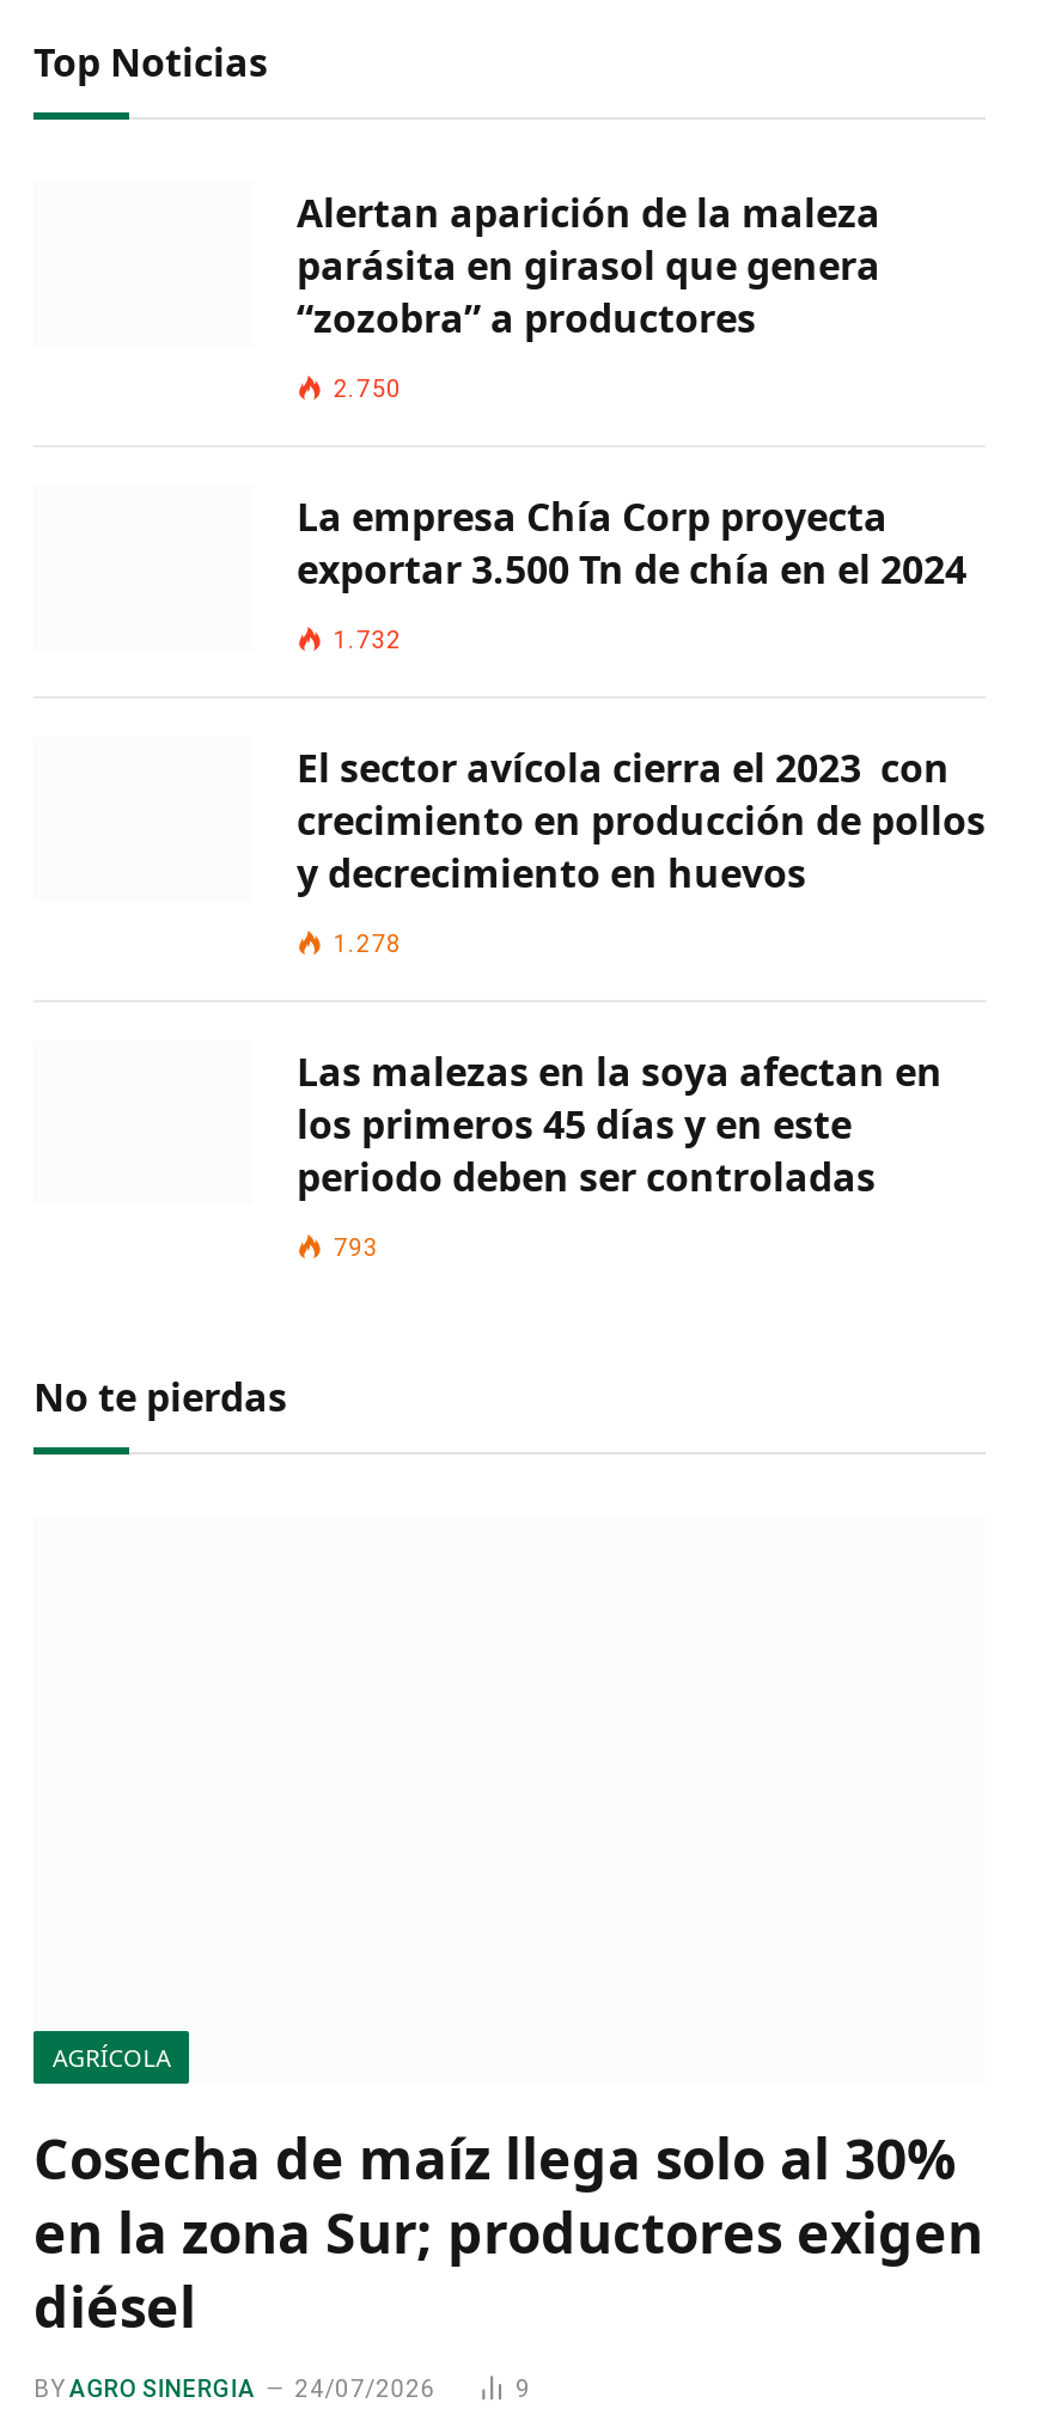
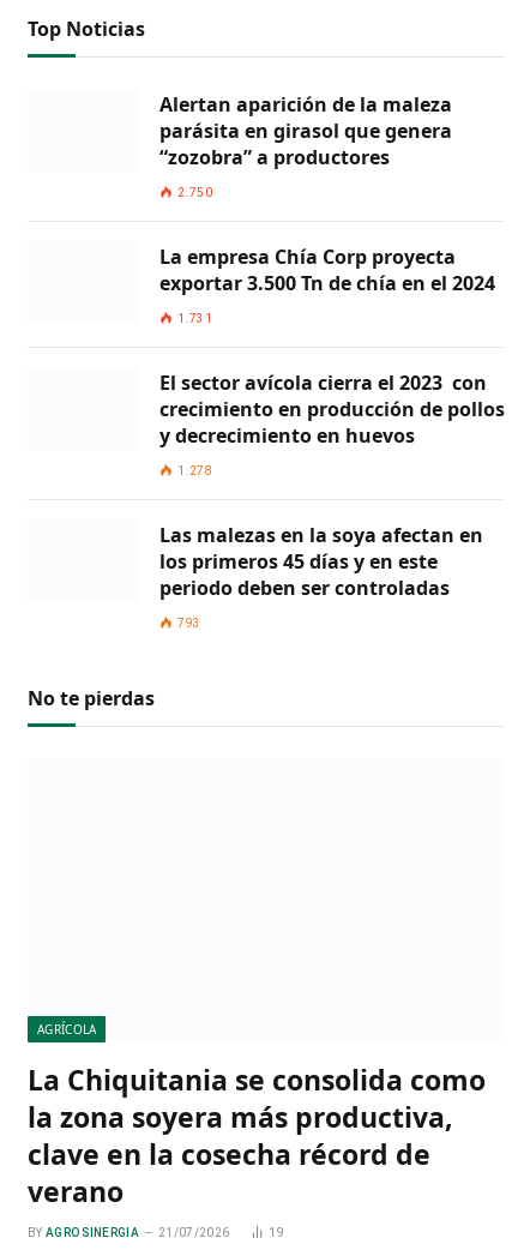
- 1.732
+ 1.731

- Cosecha de maíz llega solo al 30%
- en la zona Sur; productores exigen
- diésel
+ La Chiquitania se consolida como
+ la zona soyera más productiva,
+ clave en la cosecha récord de
+ verano

- 24/07/2026
- 9
+ 21/07/2026
+ 19
